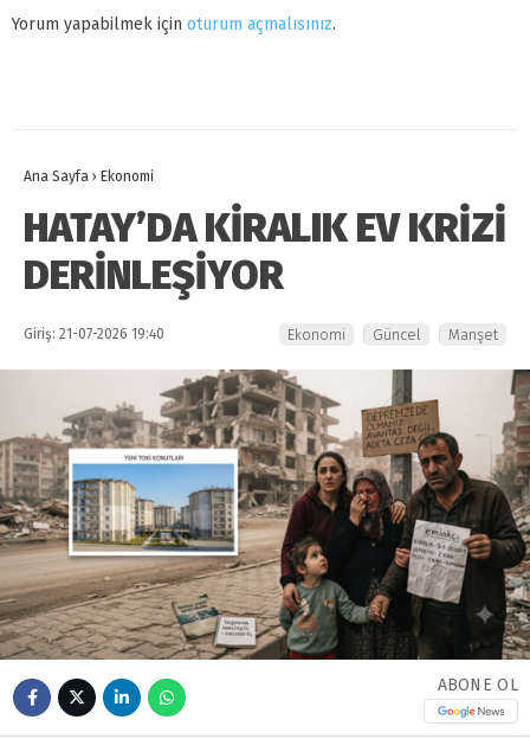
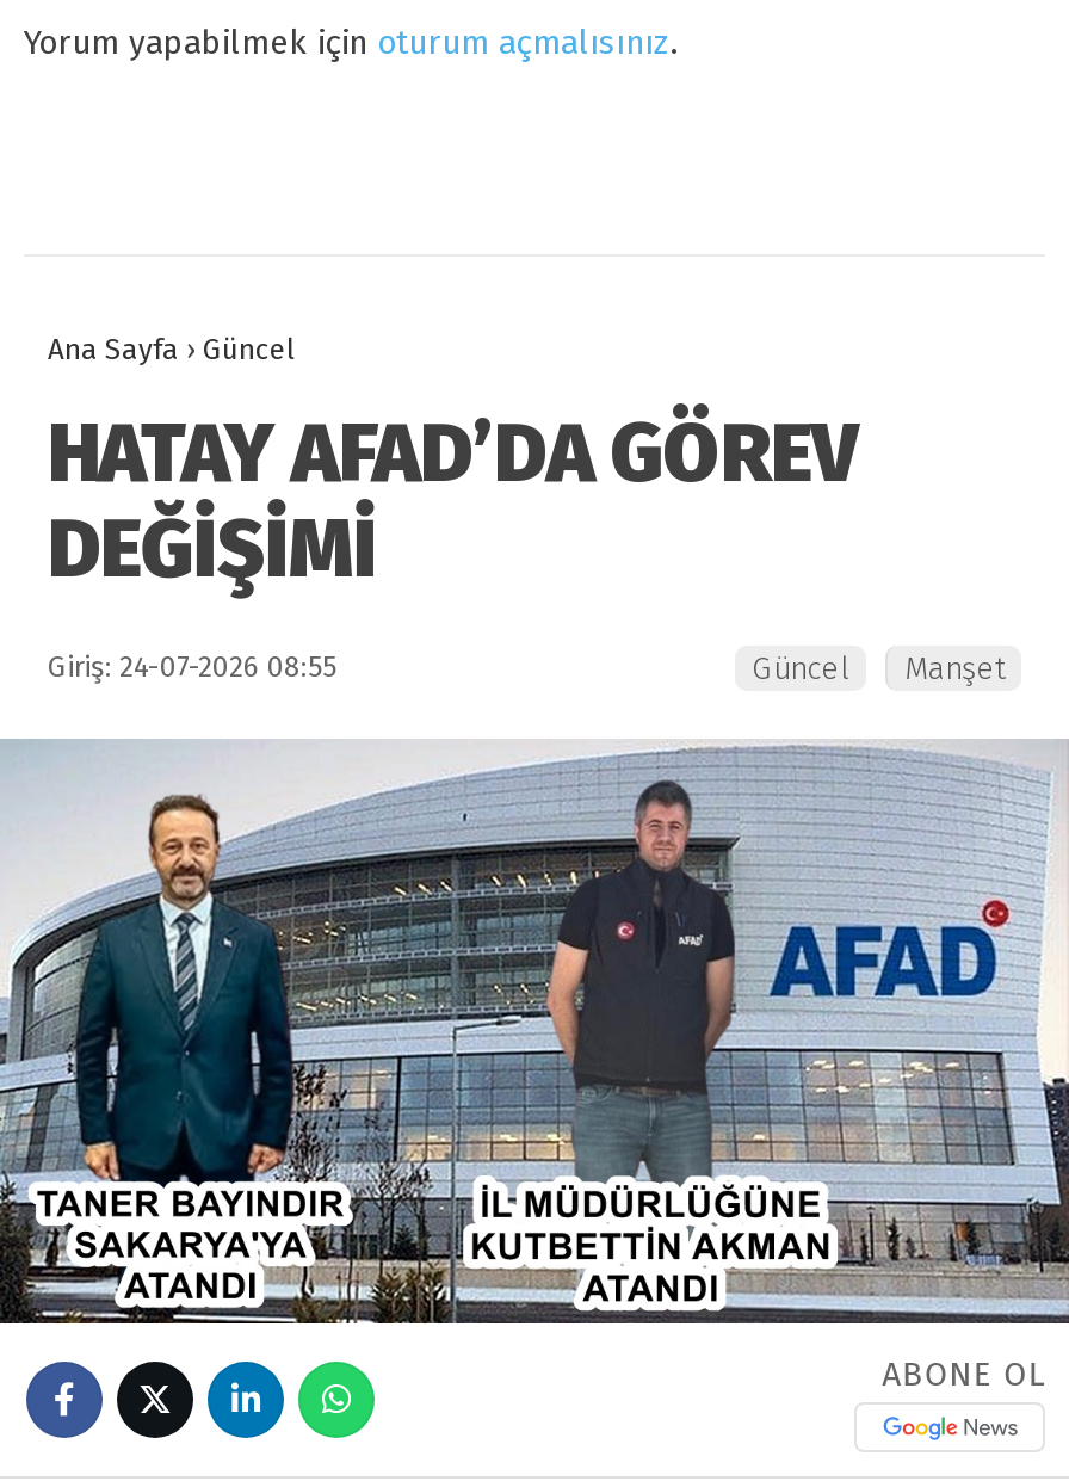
- Ana Sayfa › Ekonomi
- HATAY’DA KİRALIK EV KRİZİ
- DERİNLEŞİYOR
+ Ana Sayfa › Güncel
+ HATAY AFAD’DA GÖREV
+ DEĞİŞİMİ

- Giriş: 21-07-2026 19:40
- Ekonomi
+ Giriş: 24-07-2026 08:55

- [image]
+ [image]
